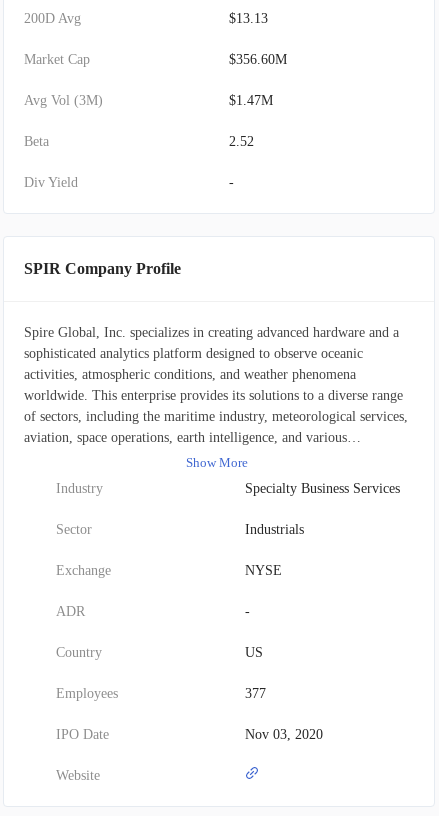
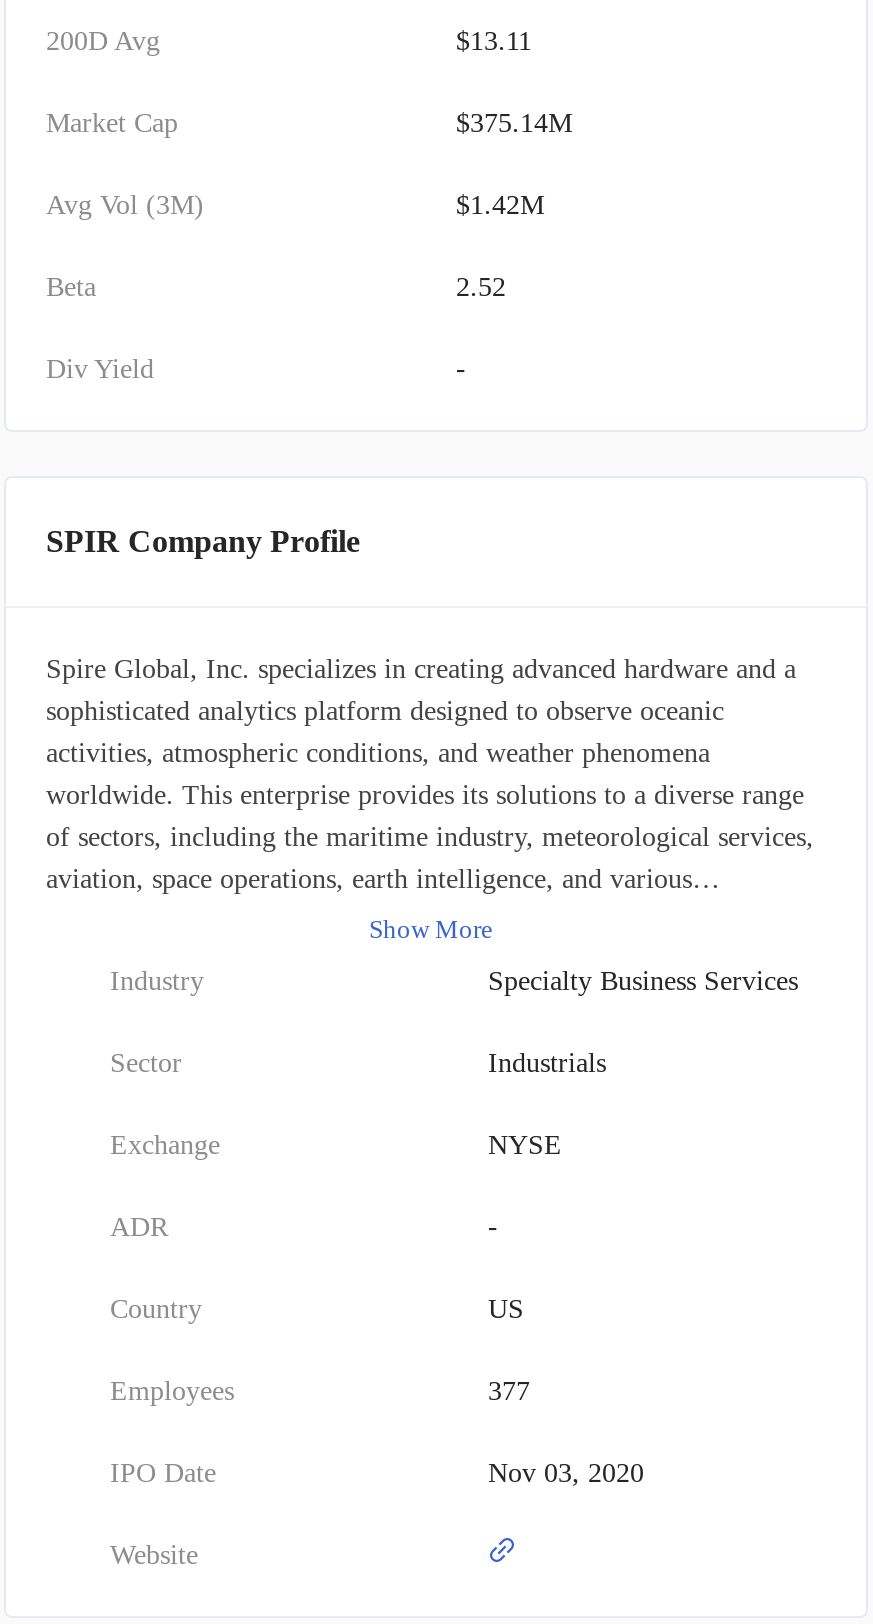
- $13.13
+ $13.11

- $356.60M
+ $375.14M

- $1.47M
+ $1.42M
